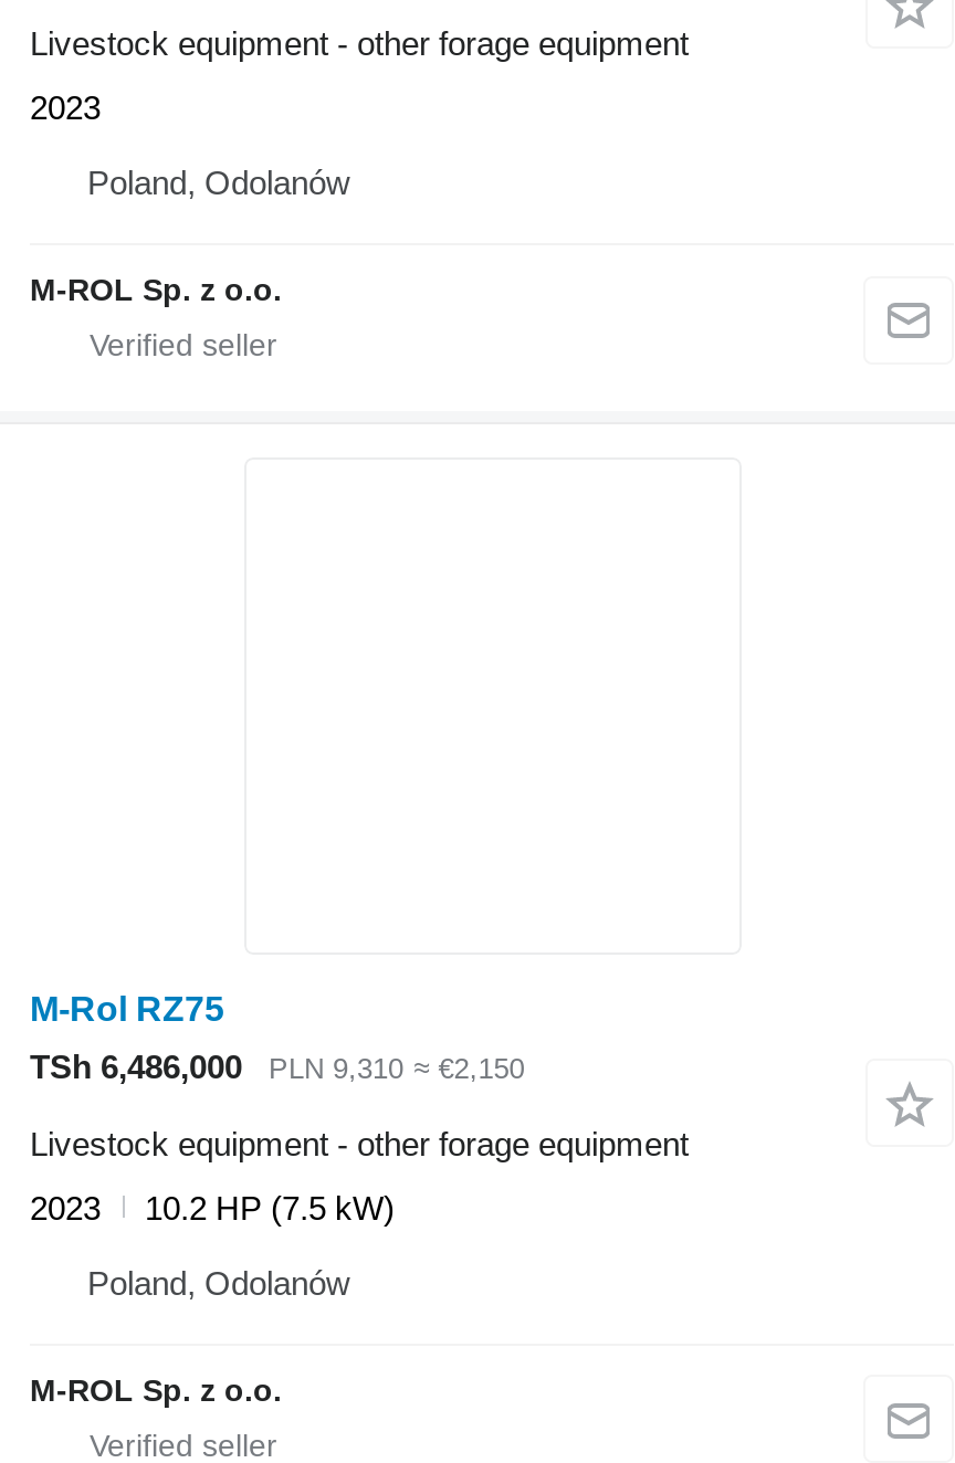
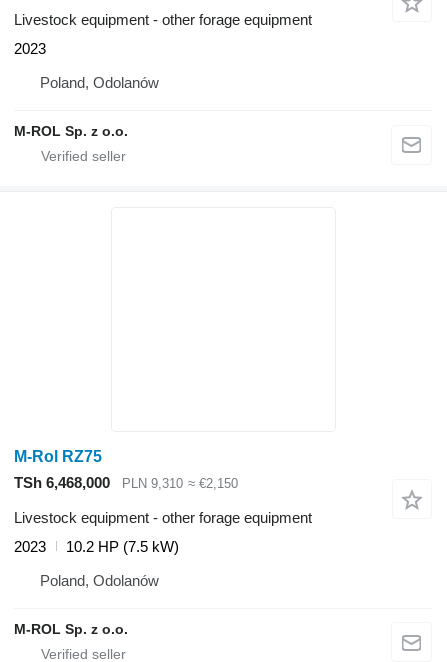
- TSh 6,486,000
+ TSh 6,468,000
